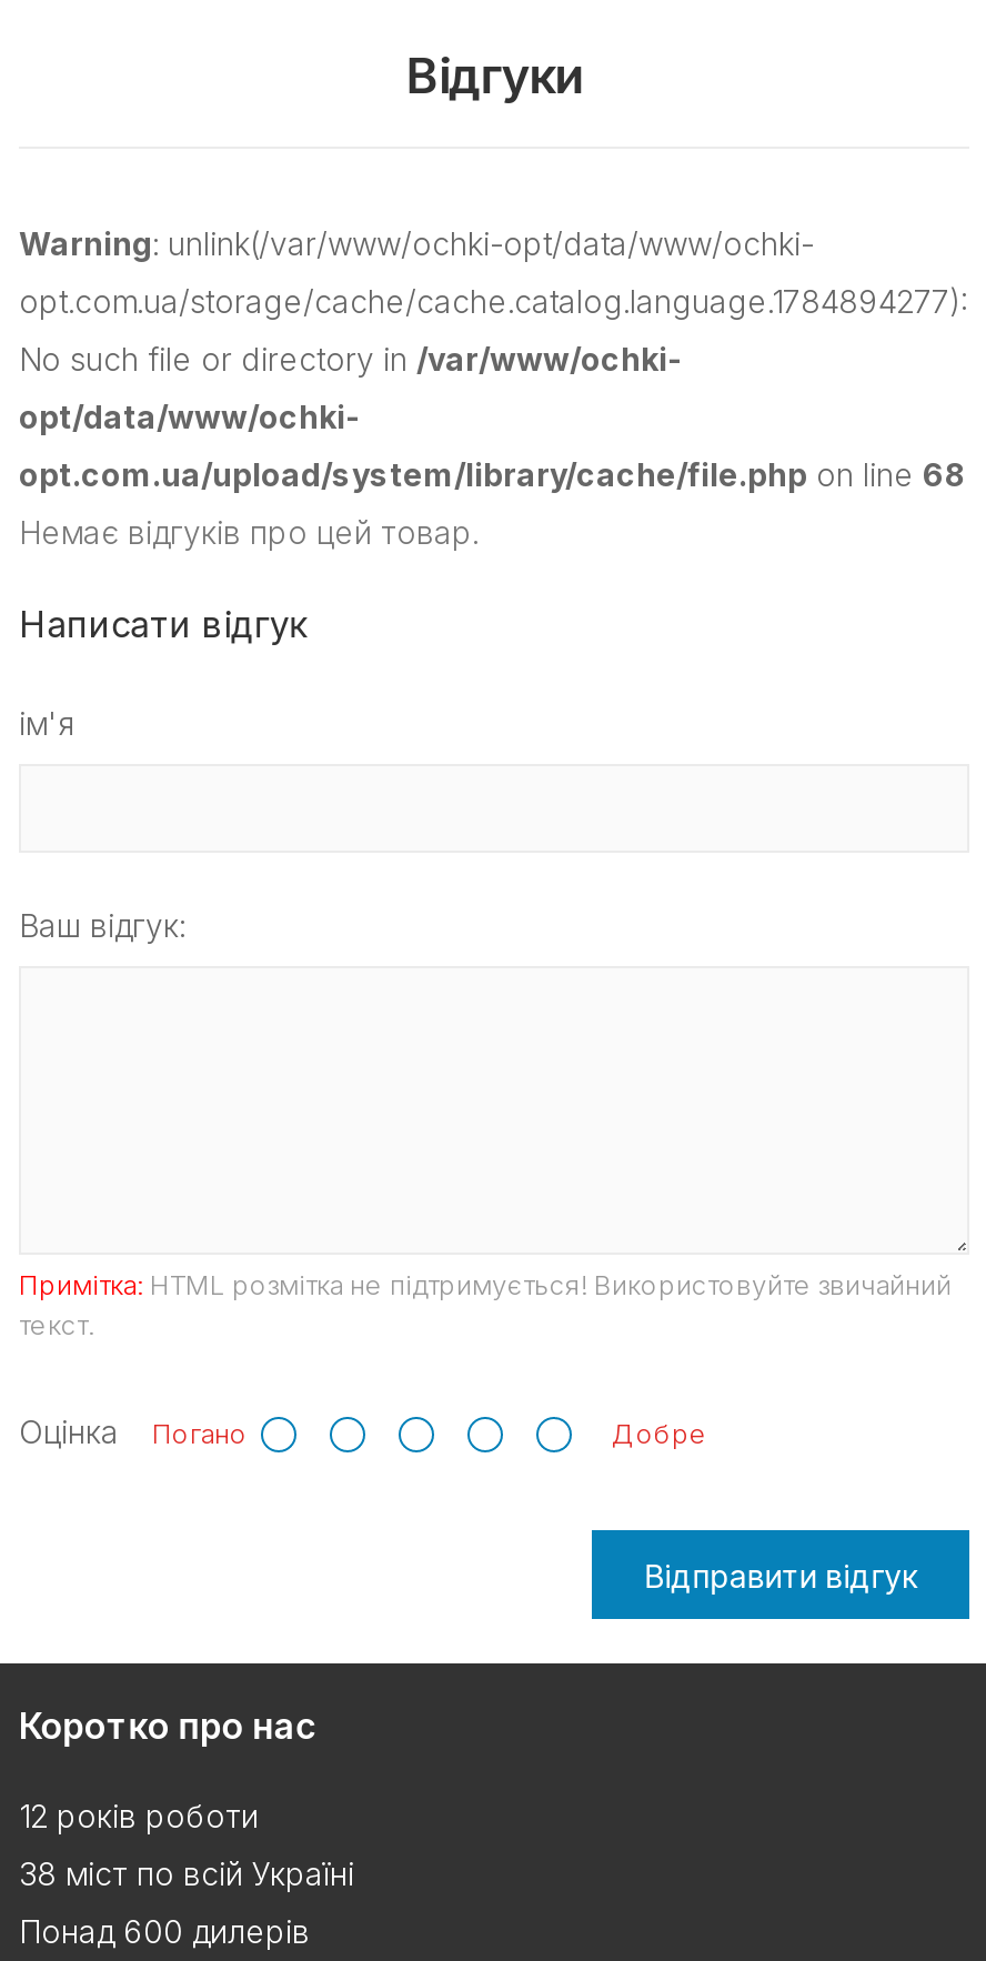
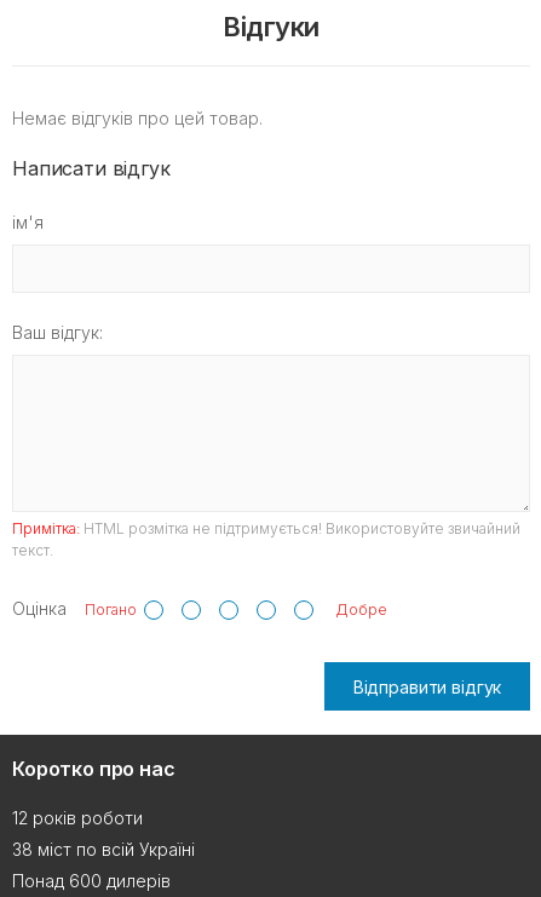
- Warning: unlink(/var/www/ochki-opt/data/www/ochki-
- opt.com.ua/storage/cache/cache.catalog.language.1784894277):
- No such file or directory in /var/www/ochki-
- opt/data/www/ochki-
- opt.com.ua/upload/system/library/cache/file.php on line 68
